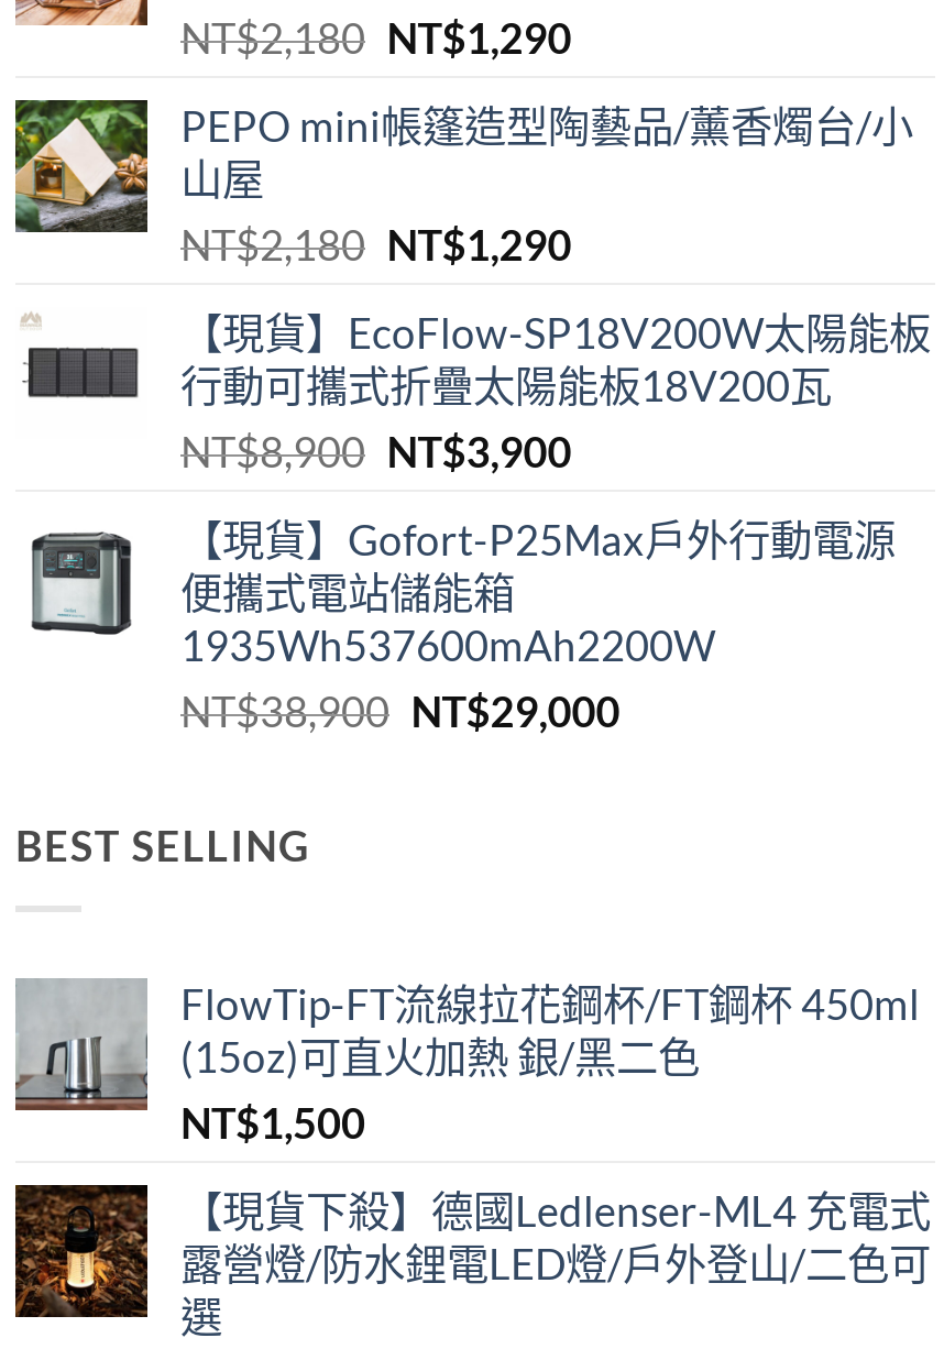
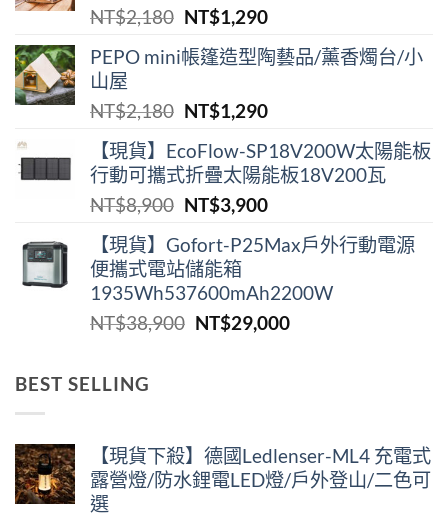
- [image]
- FlowTip-FT流線拉花鋼杯/FT鋼杯 450ml
- (15oz)可直火加熱 銀/黑二色
- NT$1,500
